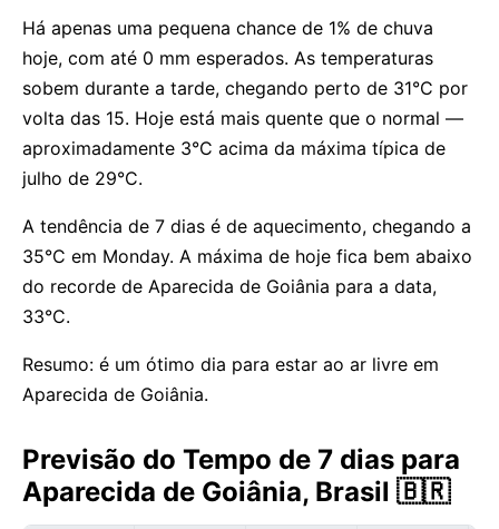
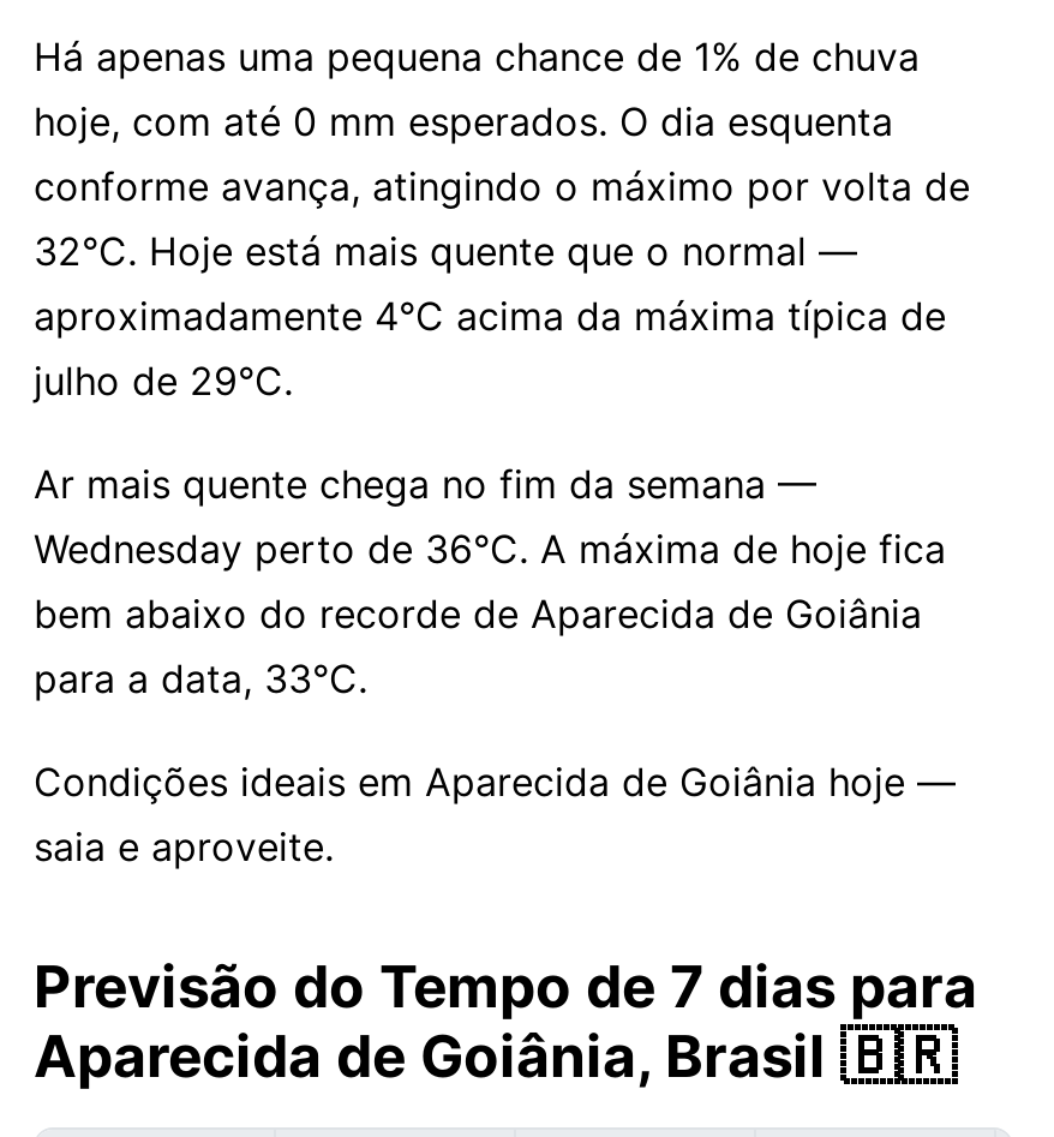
- hoje, com até 0 mm esperados. As temperaturas
- sobem durante a tarde, chegando perto de 31°C por
- volta das 15. Hoje está mais quente que o normal —
- aproximadamente 3°C acima da máxima típica de
+ hoje, com até 0 mm esperados. O dia esquenta
+ conforme avança, atingindo o máximo por volta de
+ 32°C. Hoje está mais quente que o normal —
+ aproximadamente 4°C acima da máxima típica de

- A tendência de 7 dias é de aquecimento, chegando a
- 35°C em Monday. A máxima de hoje fica bem abaixo
- do recorde de Aparecida de Goiânia para a data,
- 33°C.
+ Ar mais quente chega no fim da semana —
+ Wednesday perto de 36°C. A máxima de hoje fica
+ bem abaixo do recorde de Aparecida de Goiânia
+ para a data, 33°C.

- Resumo: é um ótimo dia para estar ao ar livre em
- Aparecida de Goiânia.
+ Condições ideais em Aparecida de Goiânia hoje —
+ saia e aproveite.
